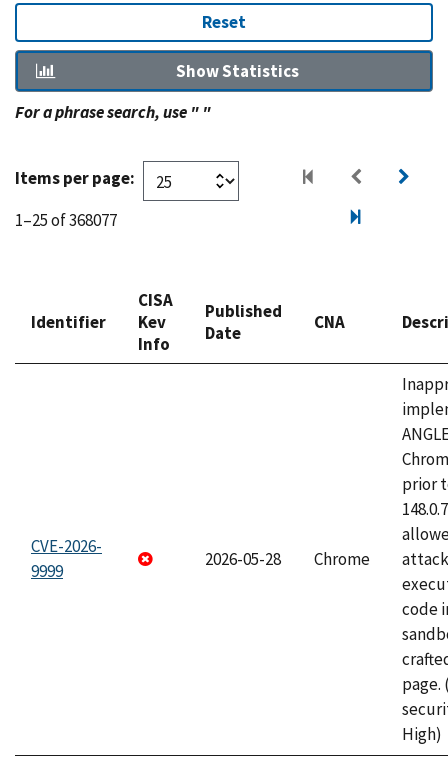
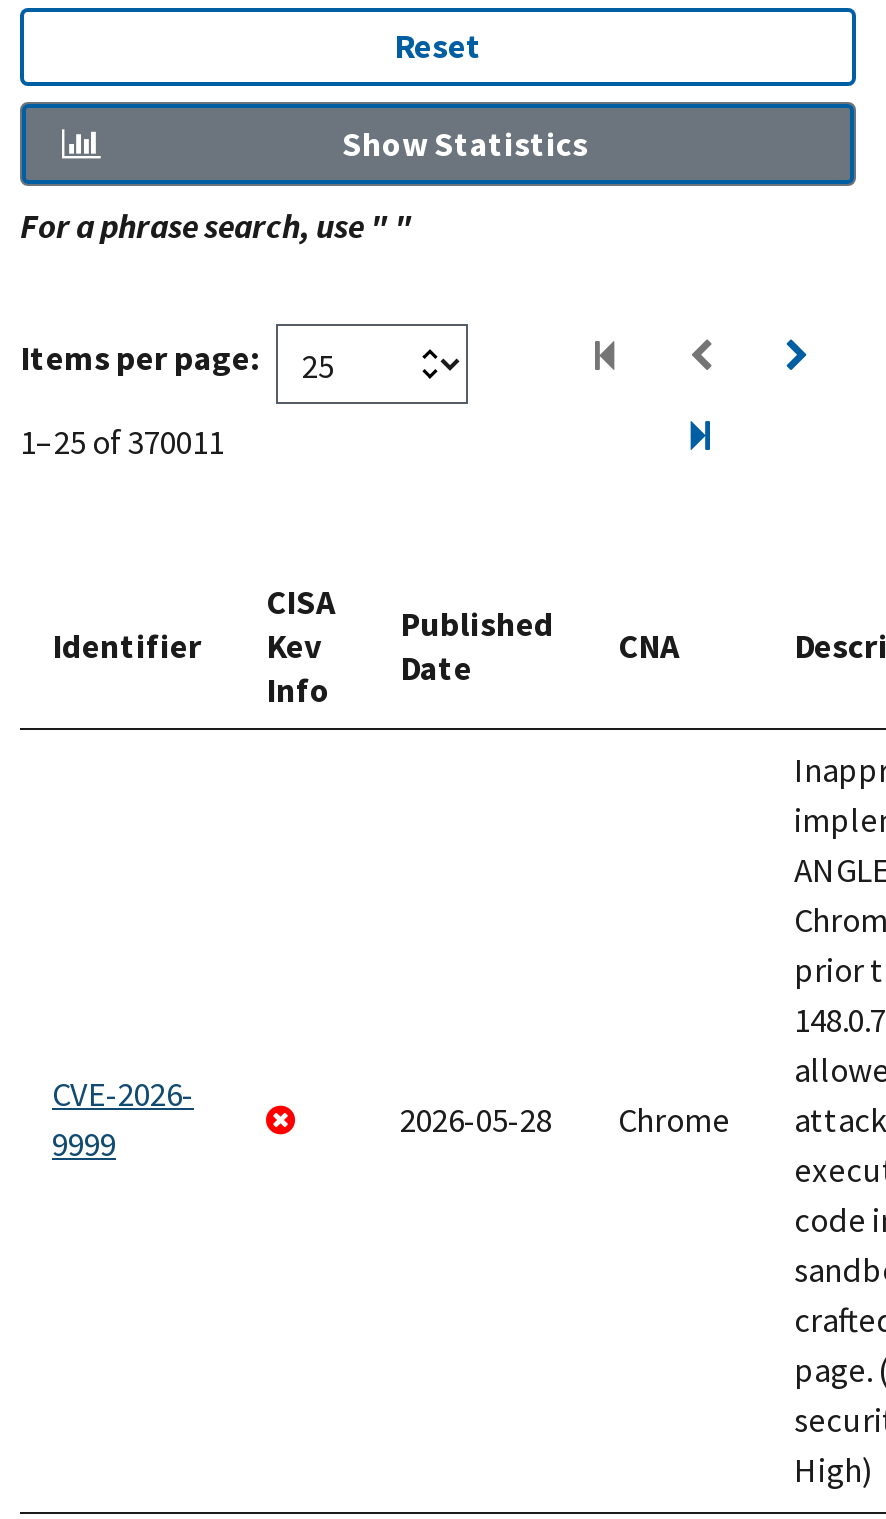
- 1–25 of 368077
+ 1–25 of 370011
